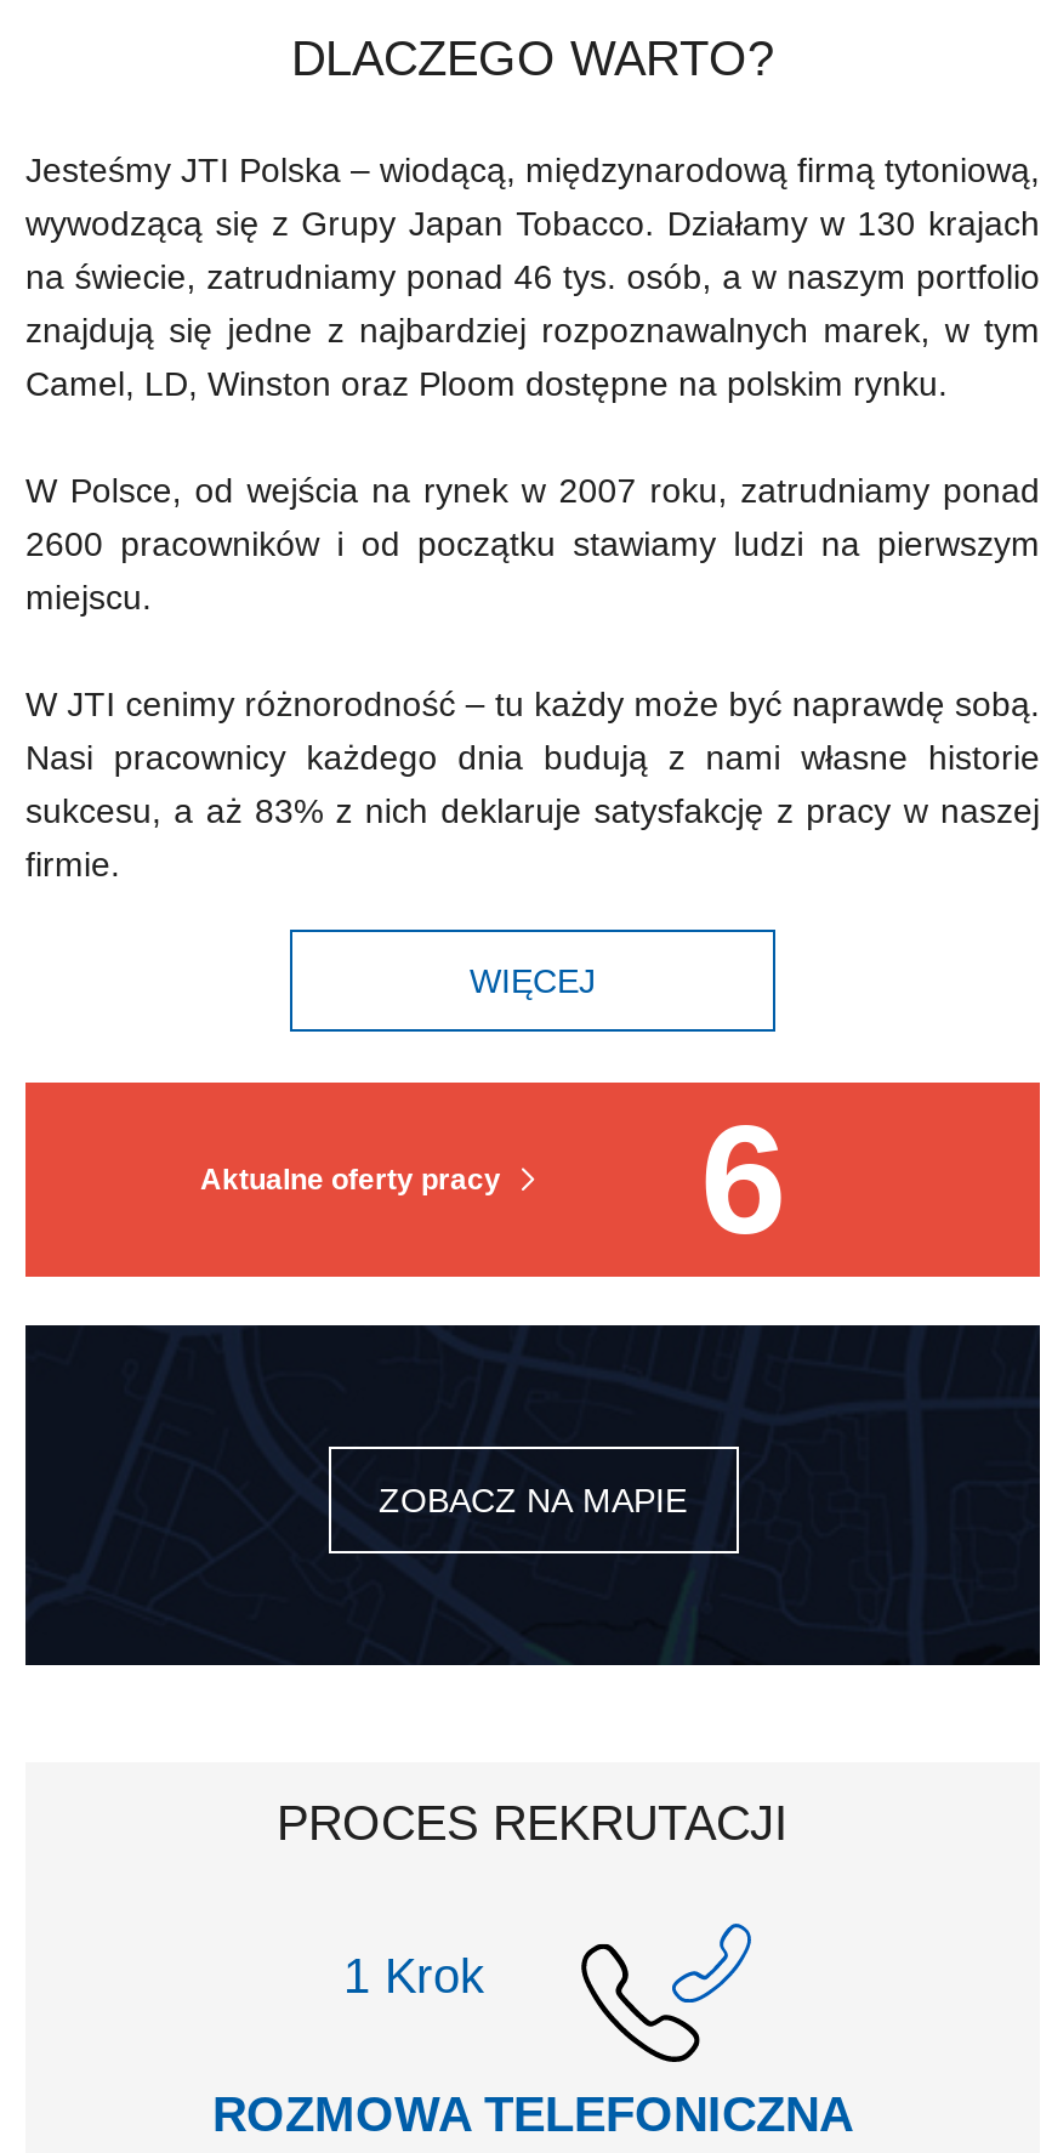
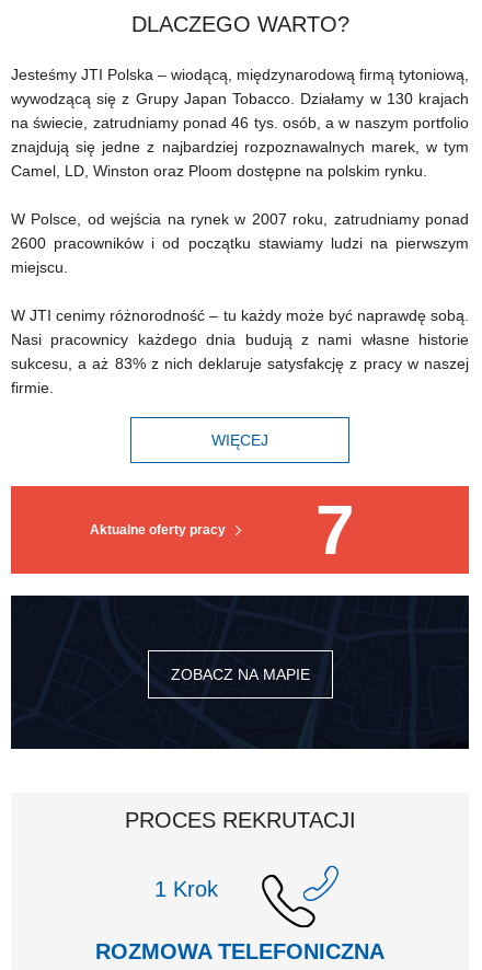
- 6
+ 7
